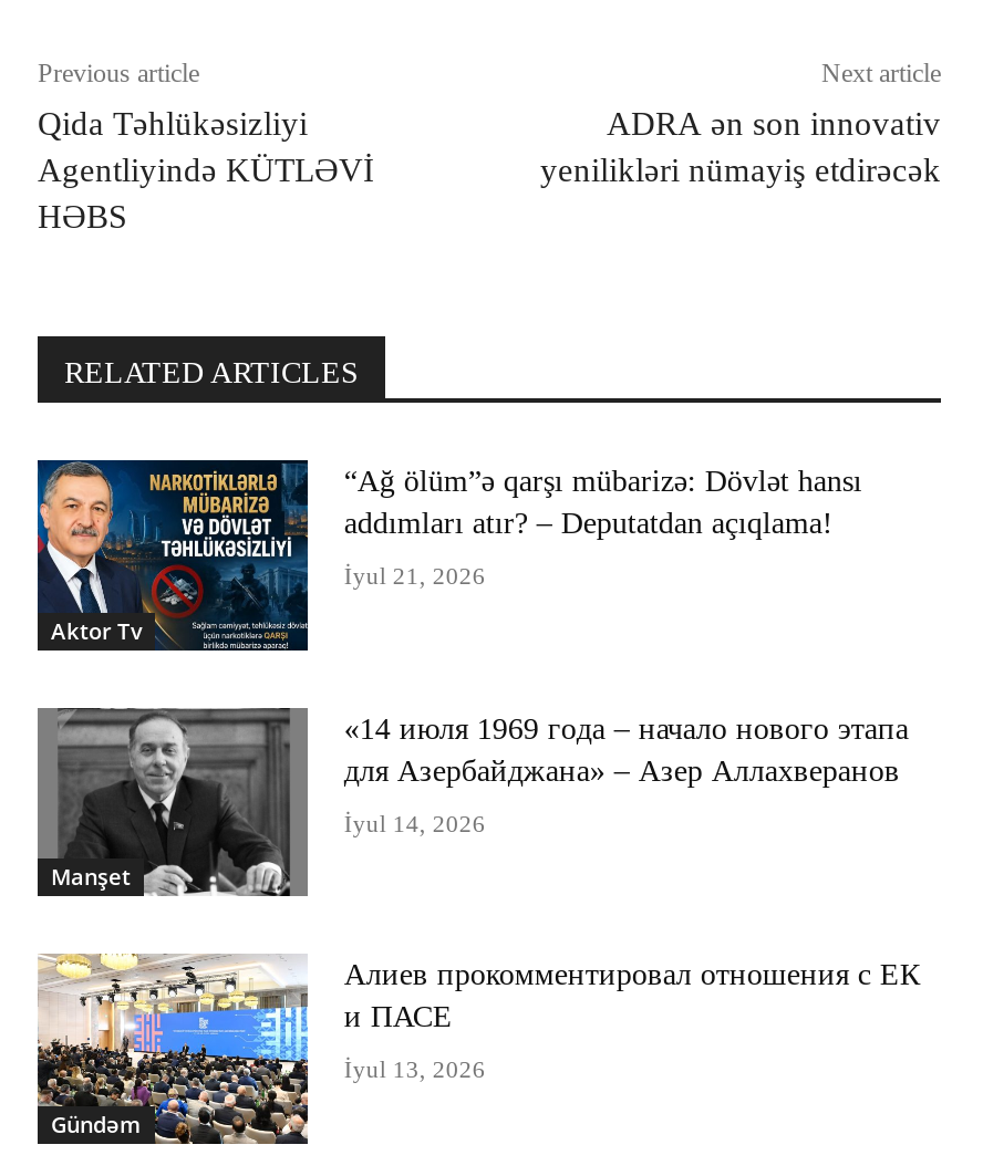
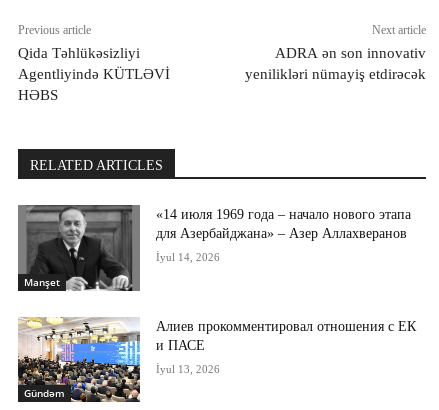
- [image]
- Aktor Tv

- “Ağ ölüm”ə qarşı mübarizə: Dövlət hansı
- addımları atır? – Deputatdan açıqlama!
- İyul 21, 2026
